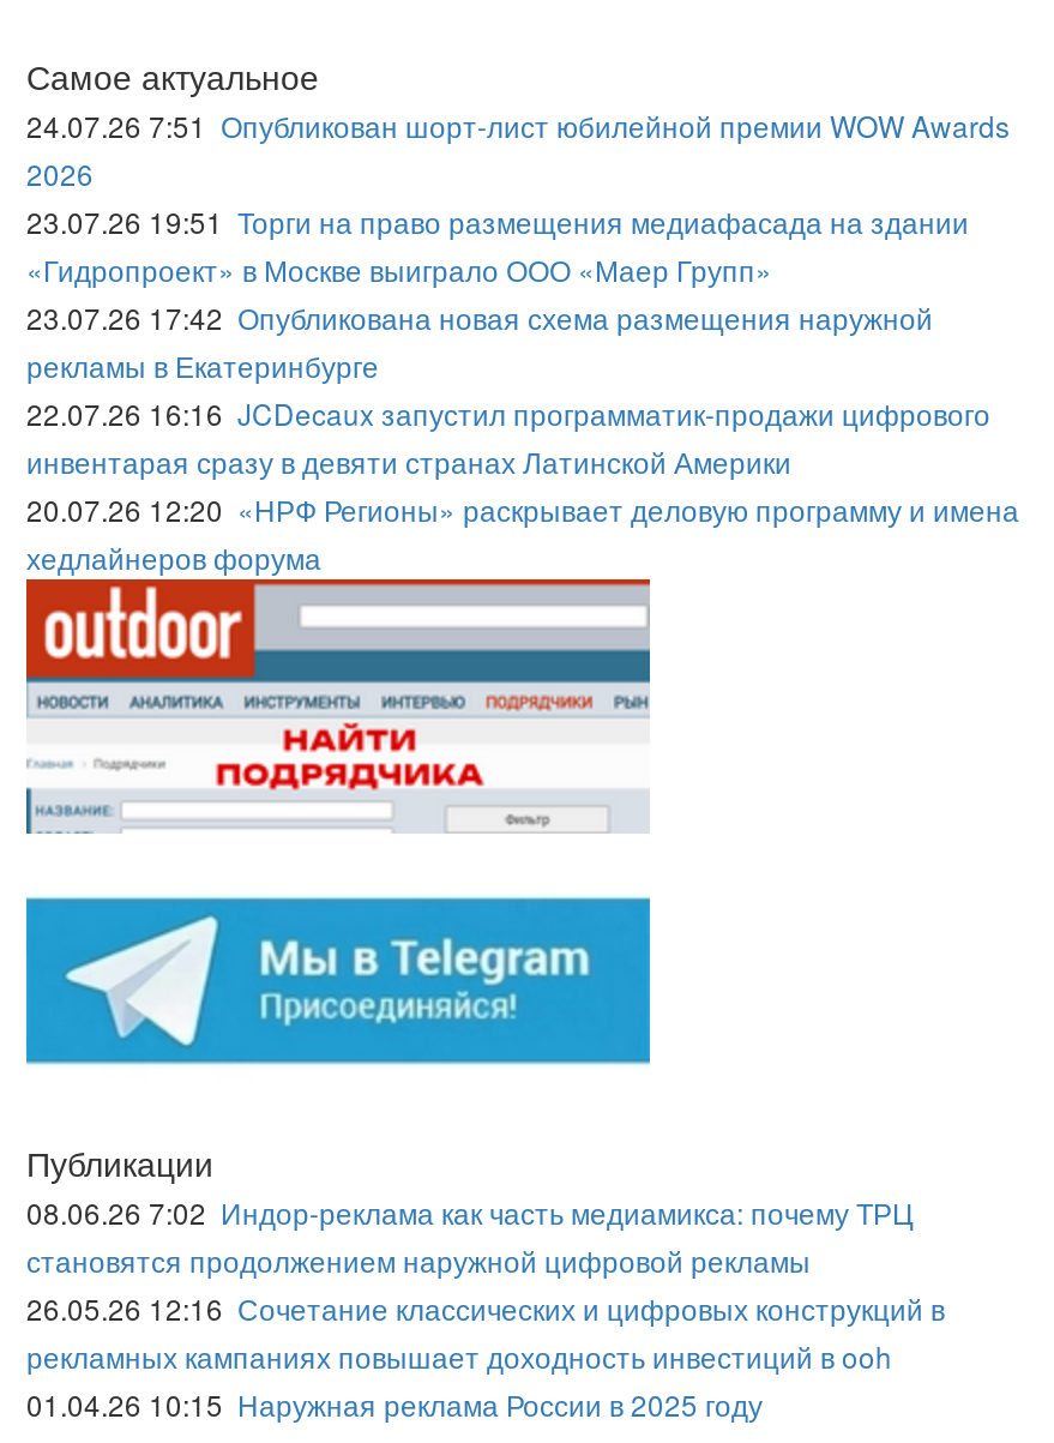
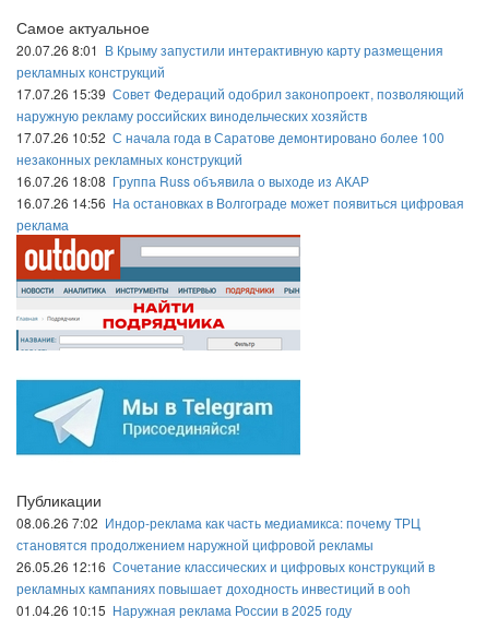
- 24.07.26 7:51 Опубликован шорт-лист юбилейной премии WOW Awards
- 2026
- 23.07.26 19:51 Торги на право размещения медиафасада на здании
- «Гидропроект» в Москве выиграло ООО «Маер Групп»
- 23.07.26 17:42 Опубликована новая схема размещения наружной
- рекламы в Екатеринбурге
- 22.07.26 16:16 JCDecaux запустил программатик-продажи цифрового
- инвентарая сразу в девяти странах Латинской Америки
- 20.07.26 12:20 «НРФ Регионы» раскрывает деловую программу и имена
- хедлайнеров форума
+ 20.07.26 8:01 В Крыму запустили интерактивную карту размещения
+ рекламных конструкций
+ 17.07.26 15:39 Совет Федераций одобрил законопроект, позволяющий
+ наружную рекламу российских винодельческих хозяйств
+ 17.07.26 10:52 С начала года в Саратове демонтировано более 100
+ незаконных рекламных конструкций
+ 16.07.26 18:08 Группа Russ объявила о выходе из АКАР
+ 16.07.26 14:56 На остановках в Волгограде может появиться цифровая
+ реклама
